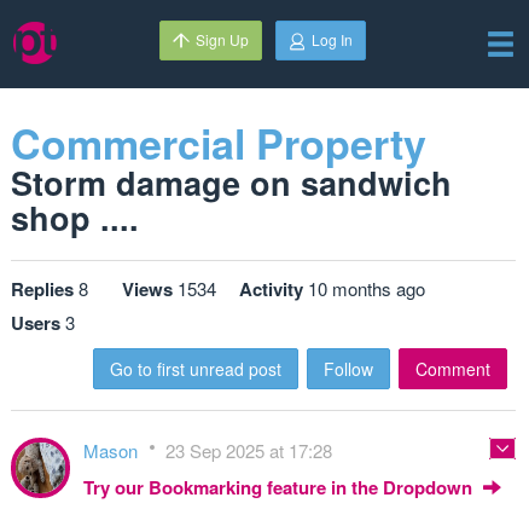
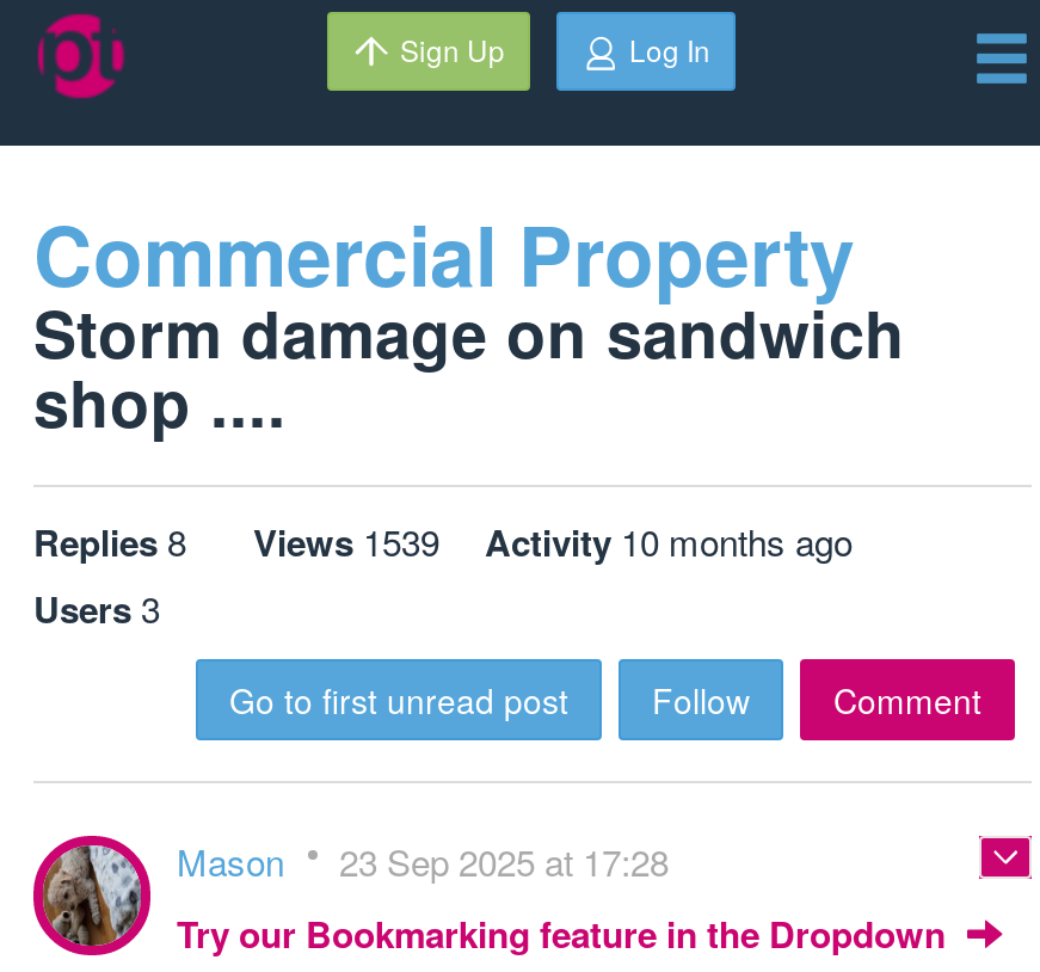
- Replies 8 Views 1534 Activity 10 months ago
+ Replies 8 Views 1539 Activity 10 months ago
